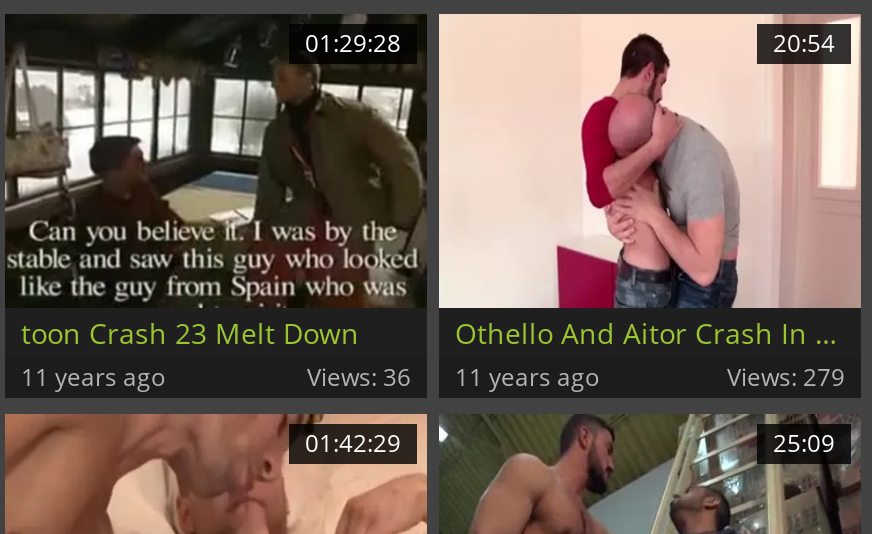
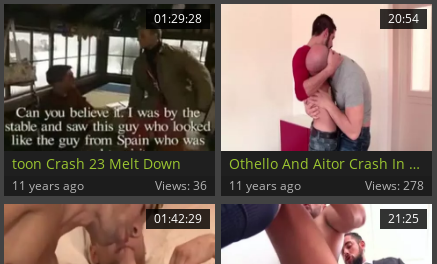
- Views: 279
+ Views: 278

- 25:09
+ 21:25
